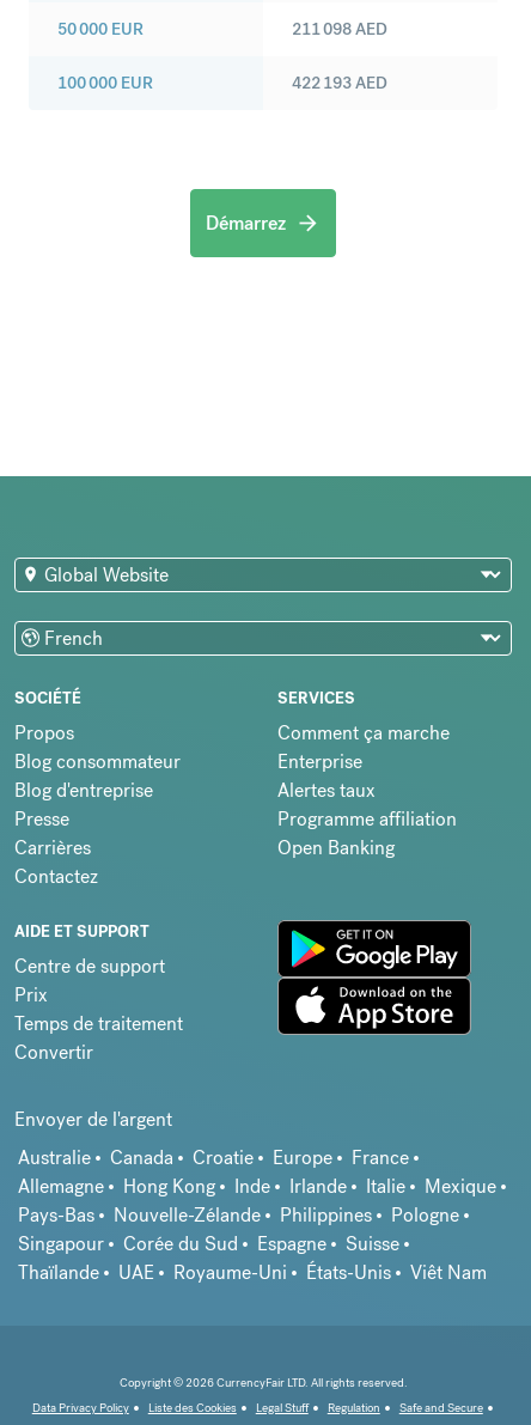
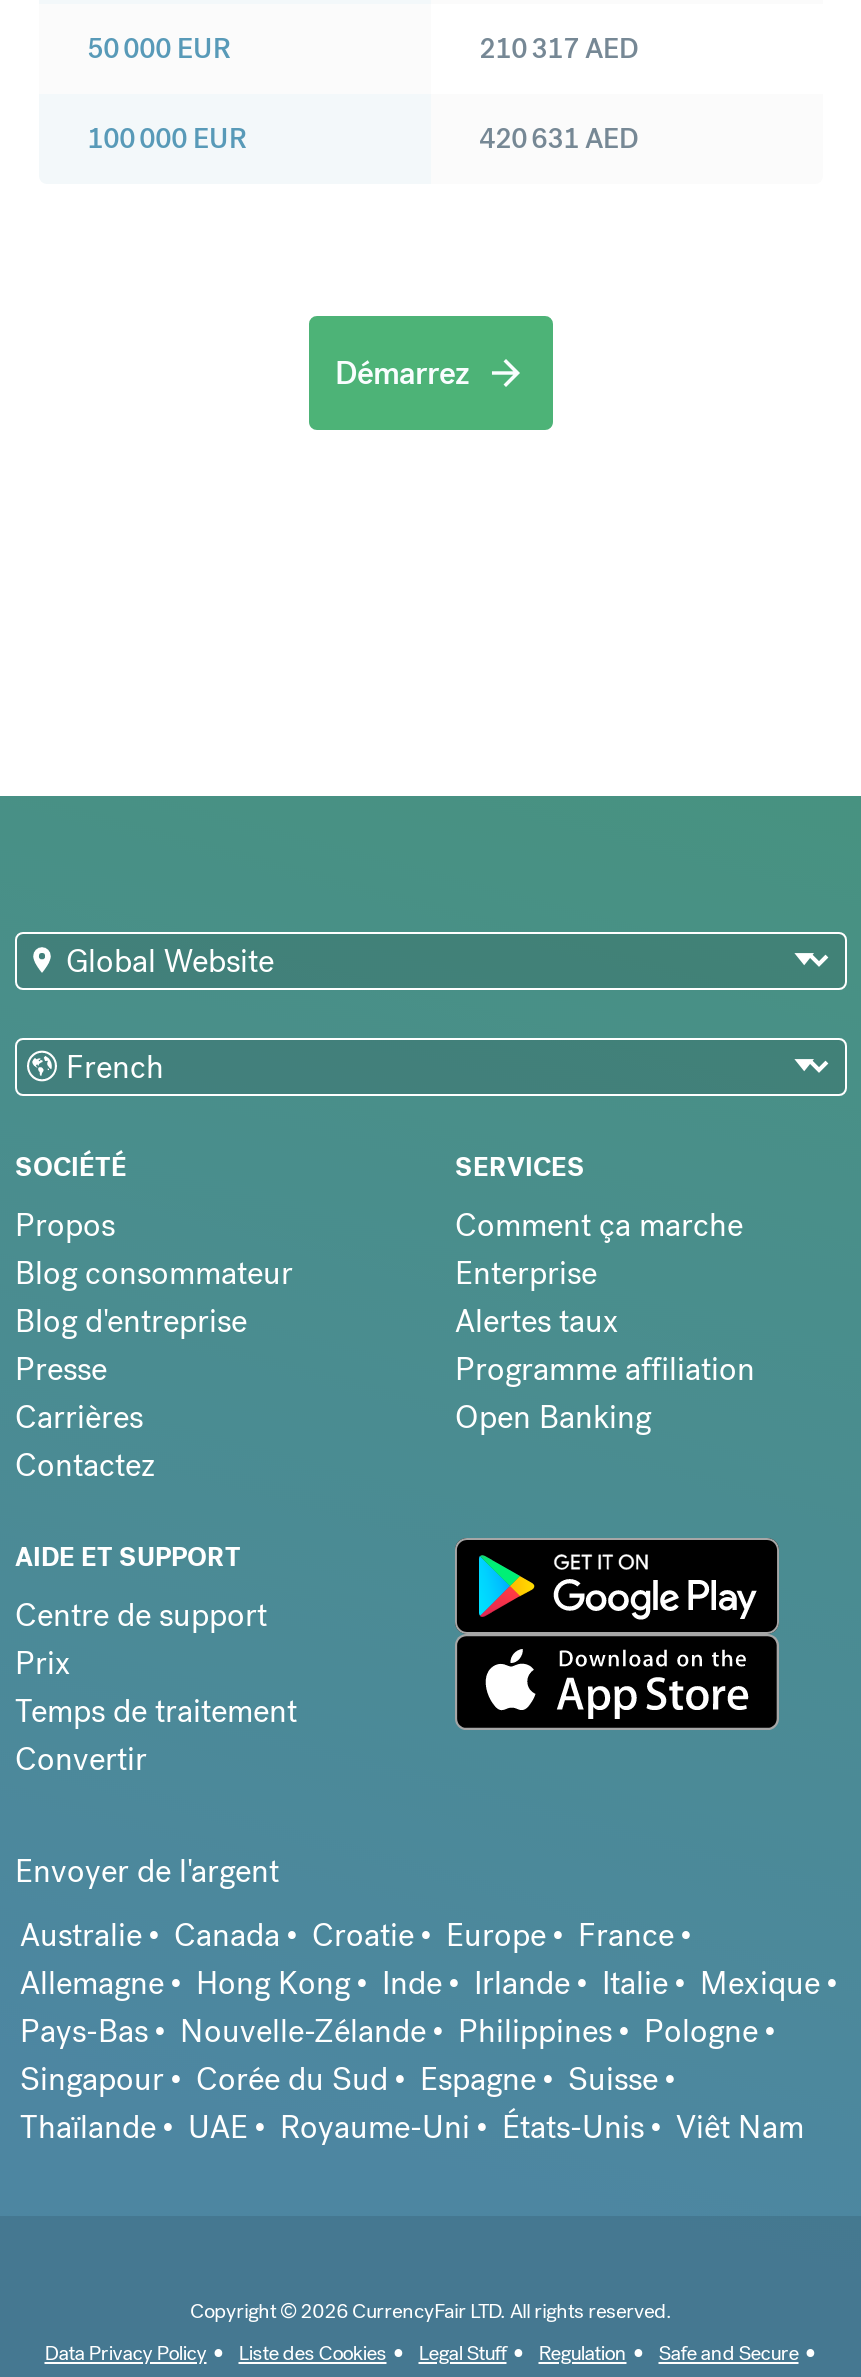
- 211 098 AED
+ 210 317 AED

- 422 193 AED
+ 420 631 AED
